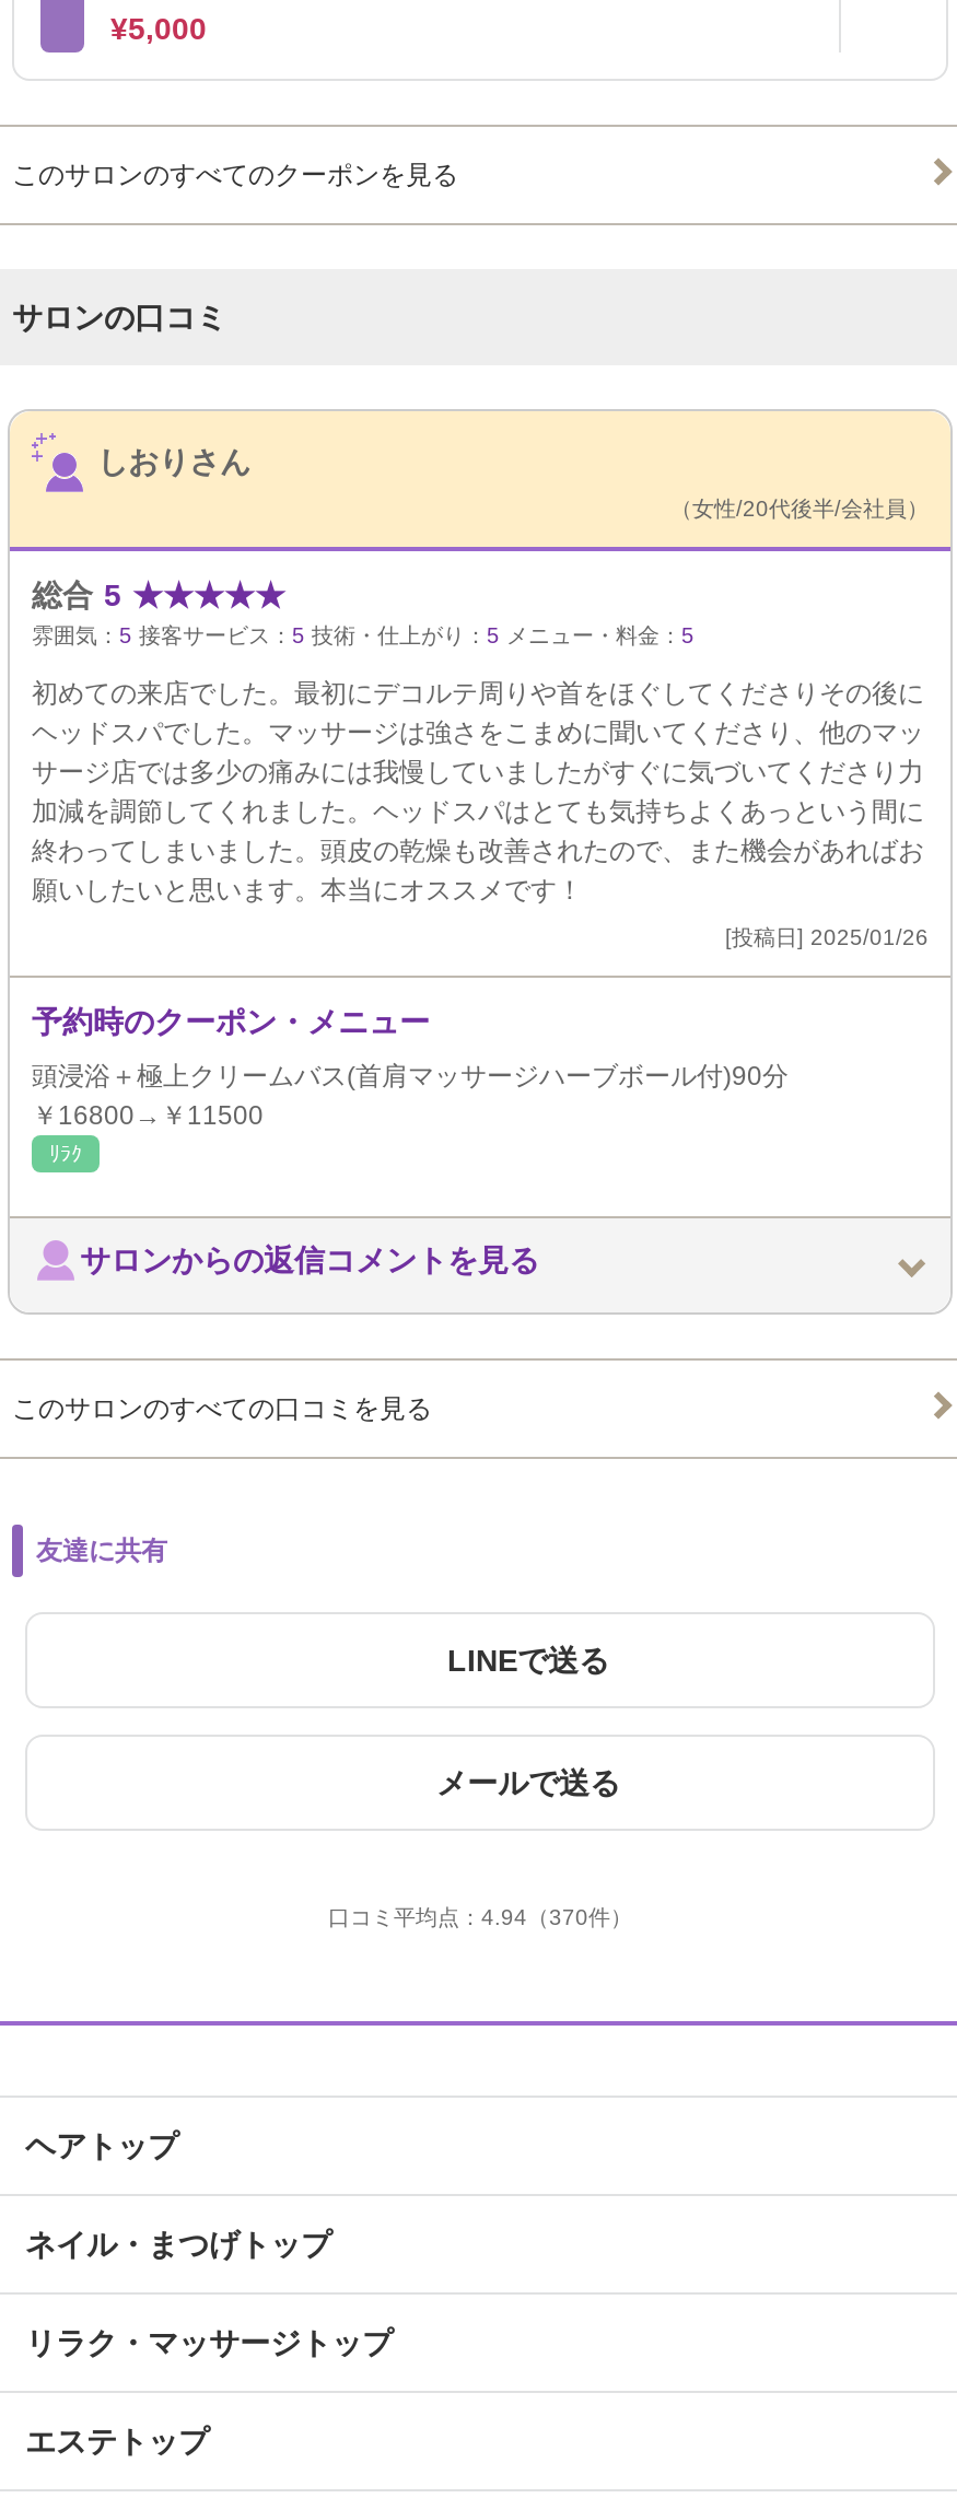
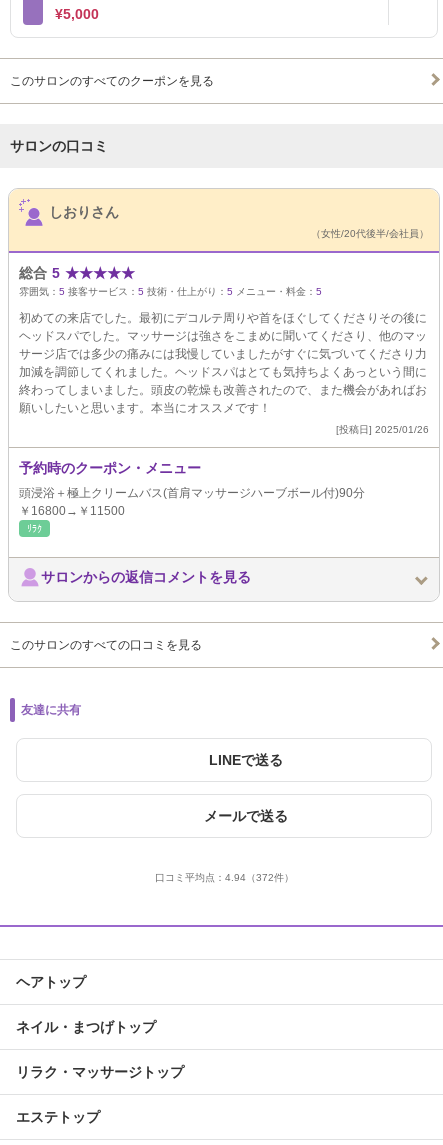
- 口コミ平均点：4.94（370件）
+ 口コミ平均点：4.94（372件）
